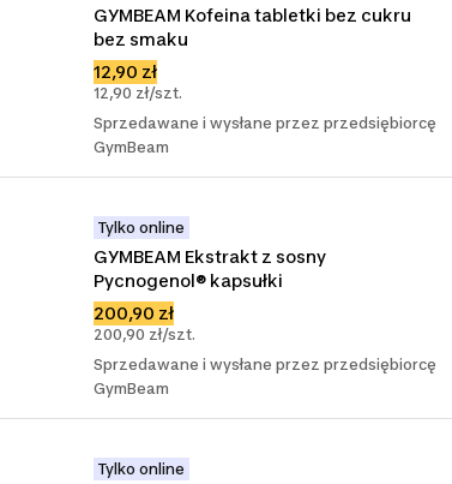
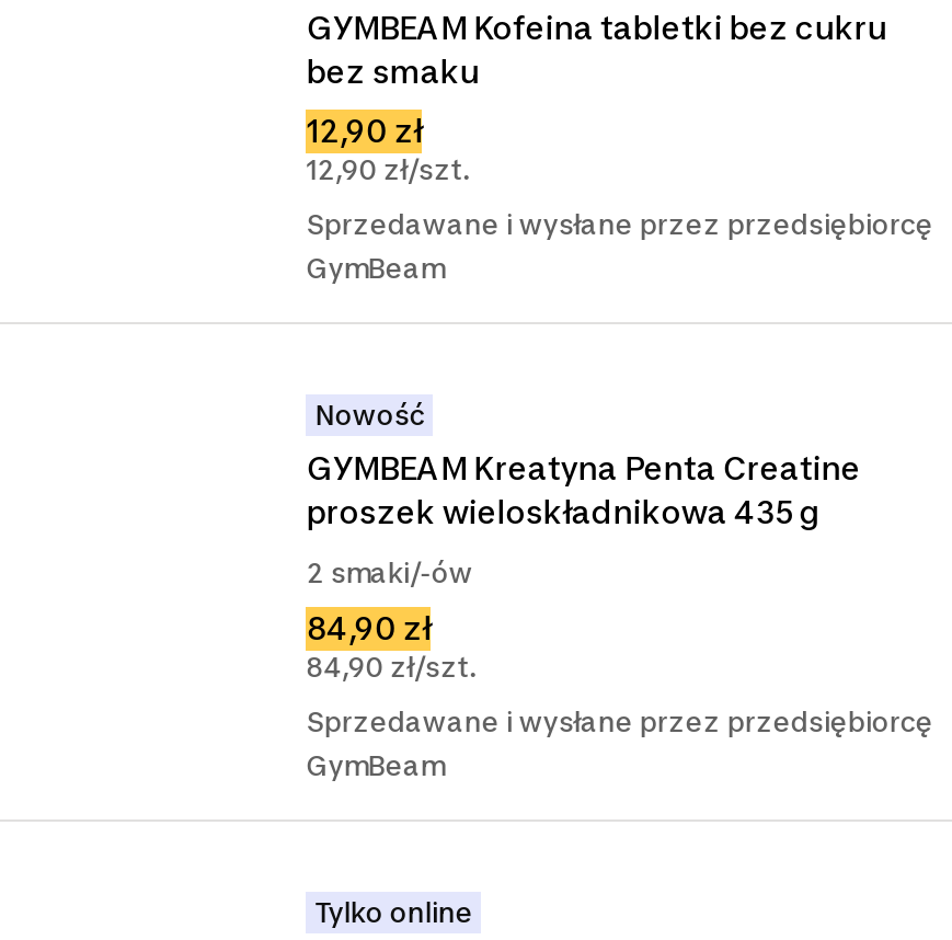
- Tylko online
- GYMBEAM Ekstrakt z sosny
- Pycnogenol® kapsułki
- 200,90 zł
- 200,90 zł/szt.
+ Nowość
+ GYMBEAM Kreatyna Penta Creatine
+ proszek wieloskładnikowa 435 g
+ 2 smaki/-ów
+ 84,90 zł
+ 84,90 zł/szt.
